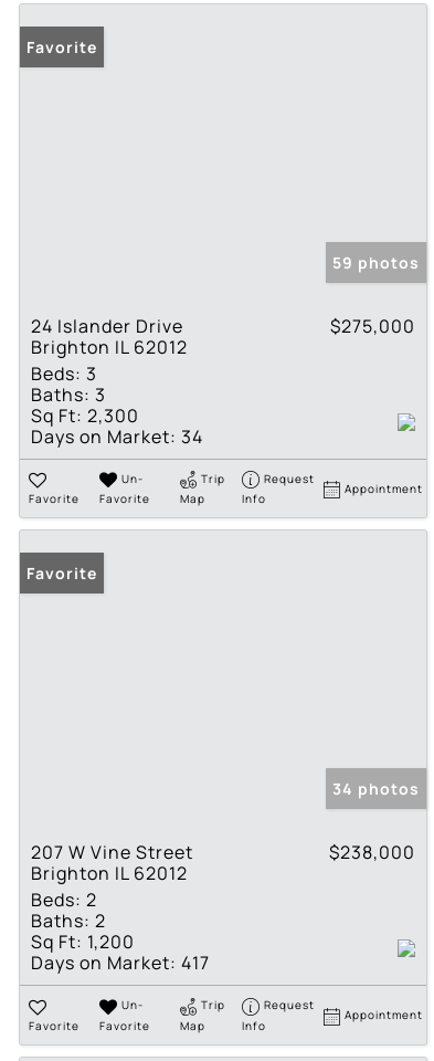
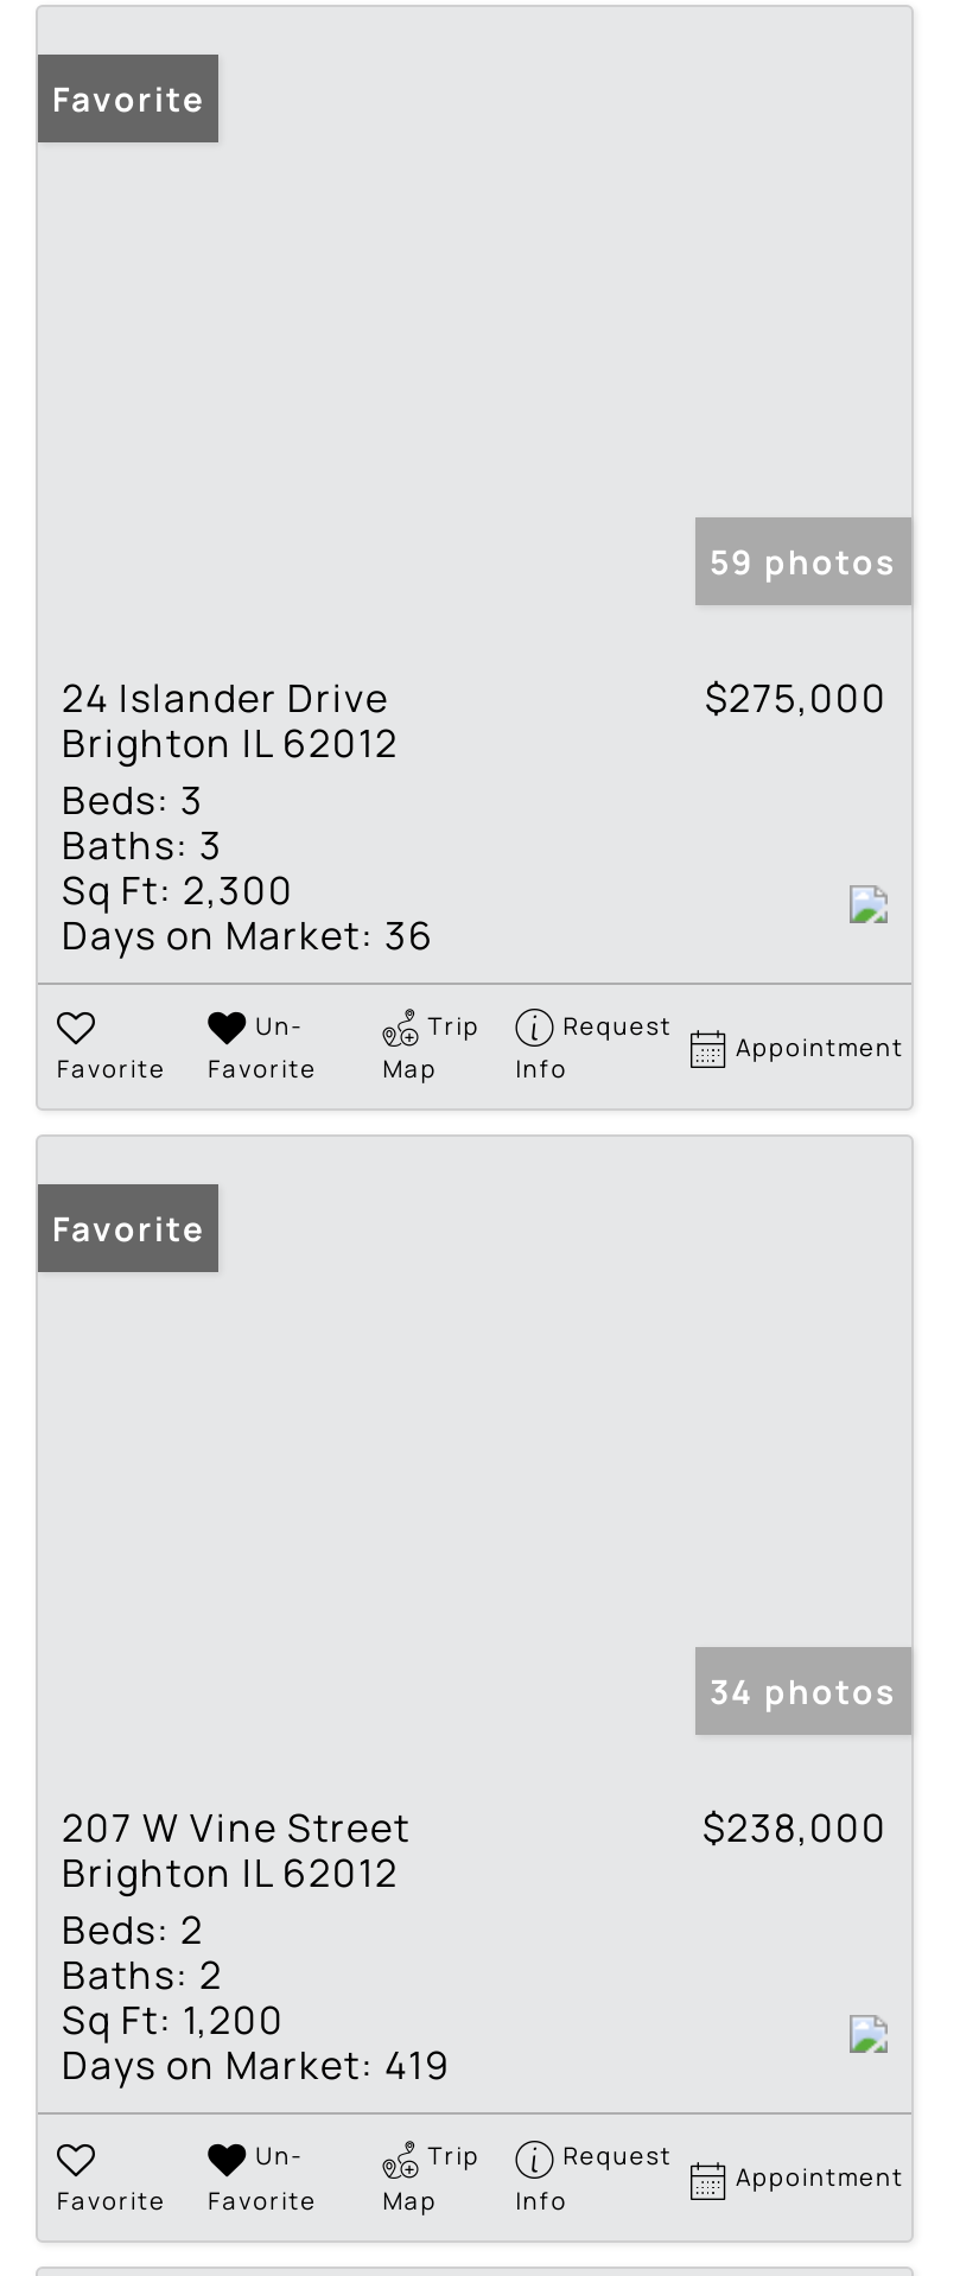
- Days on Market: 34
+ Days on Market: 36

- Days on Market: 417
+ Days on Market: 419
